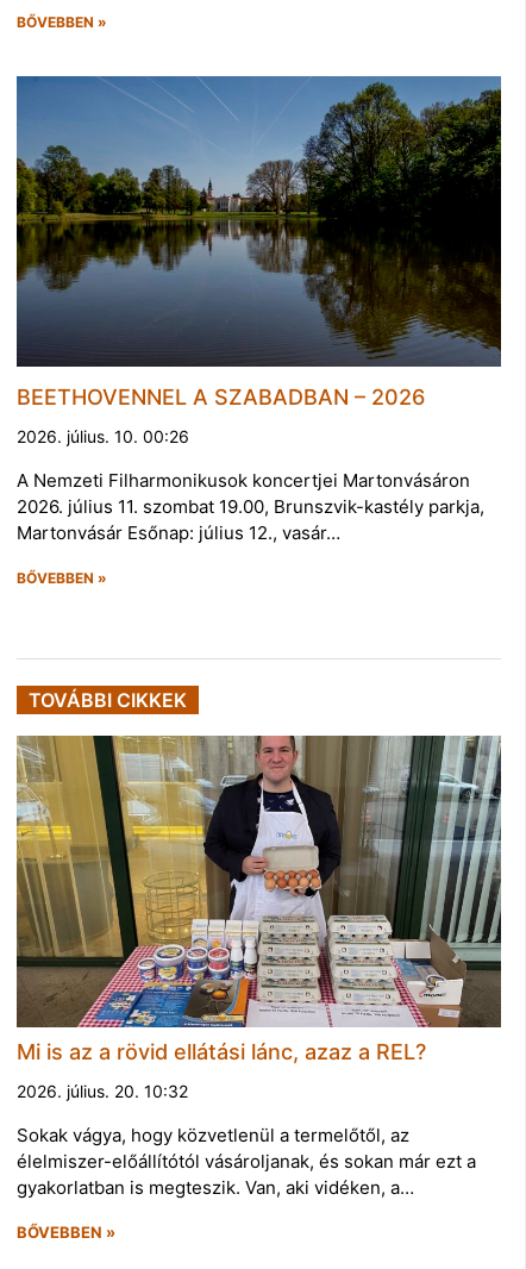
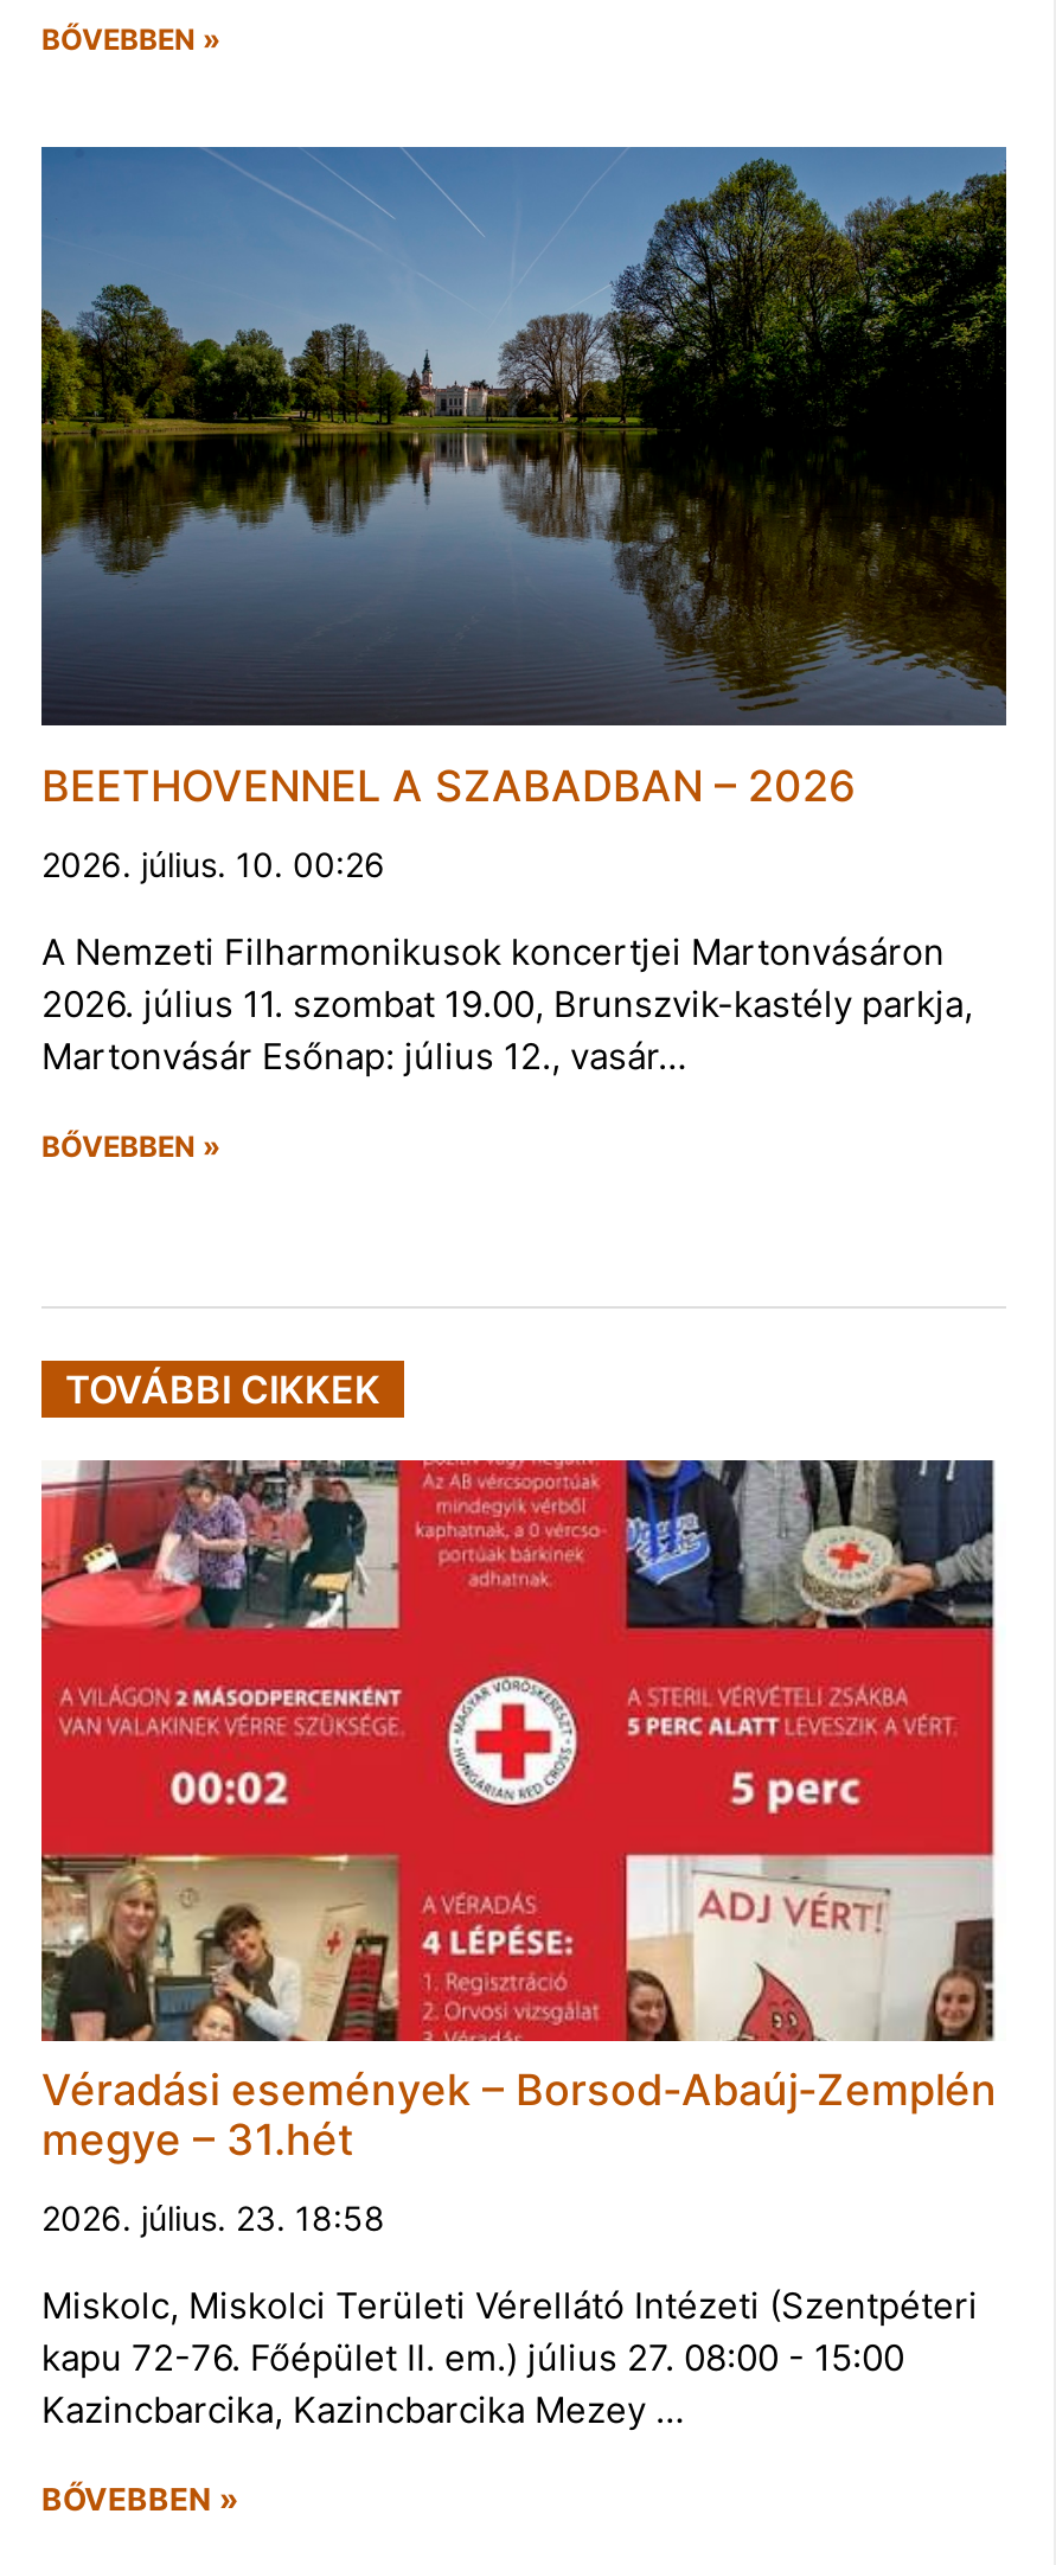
- [image]
- Mi is az a rövid ellátási lánc, azaz a REL?
+ [image]
+ Véradási események – Borsod-Abaúj-Zemplén
+ megye – 31.hét

- 2026. július. 20. 10:32
+ 2026. július. 23. 18:58

- Sokak vágya, hogy közvetlenül a termelőtől, az
- élelmiszer-előállítótól vásároljanak, és sokan már ezt a
- gyakorlatban is megteszik. Van, aki vidéken, a…
+ Miskolc, Miskolci Területi Vérellátó Intézeti (Szentpéteri
+ kapu 72-76. Főépület II. em.) július 27. 08:00 - 15:00
+ Kazincbarcika, Kazincbarcika Mezey …
